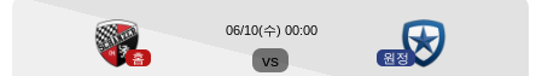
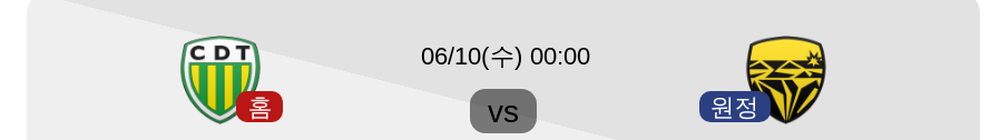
- [image]
+ [image]

- [image]
+ [image]
